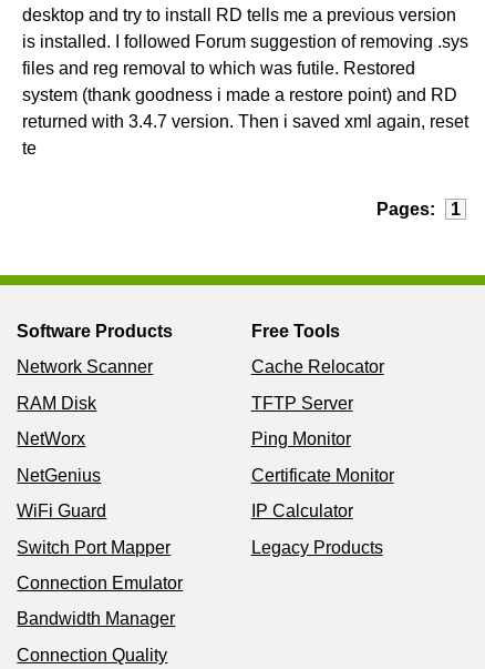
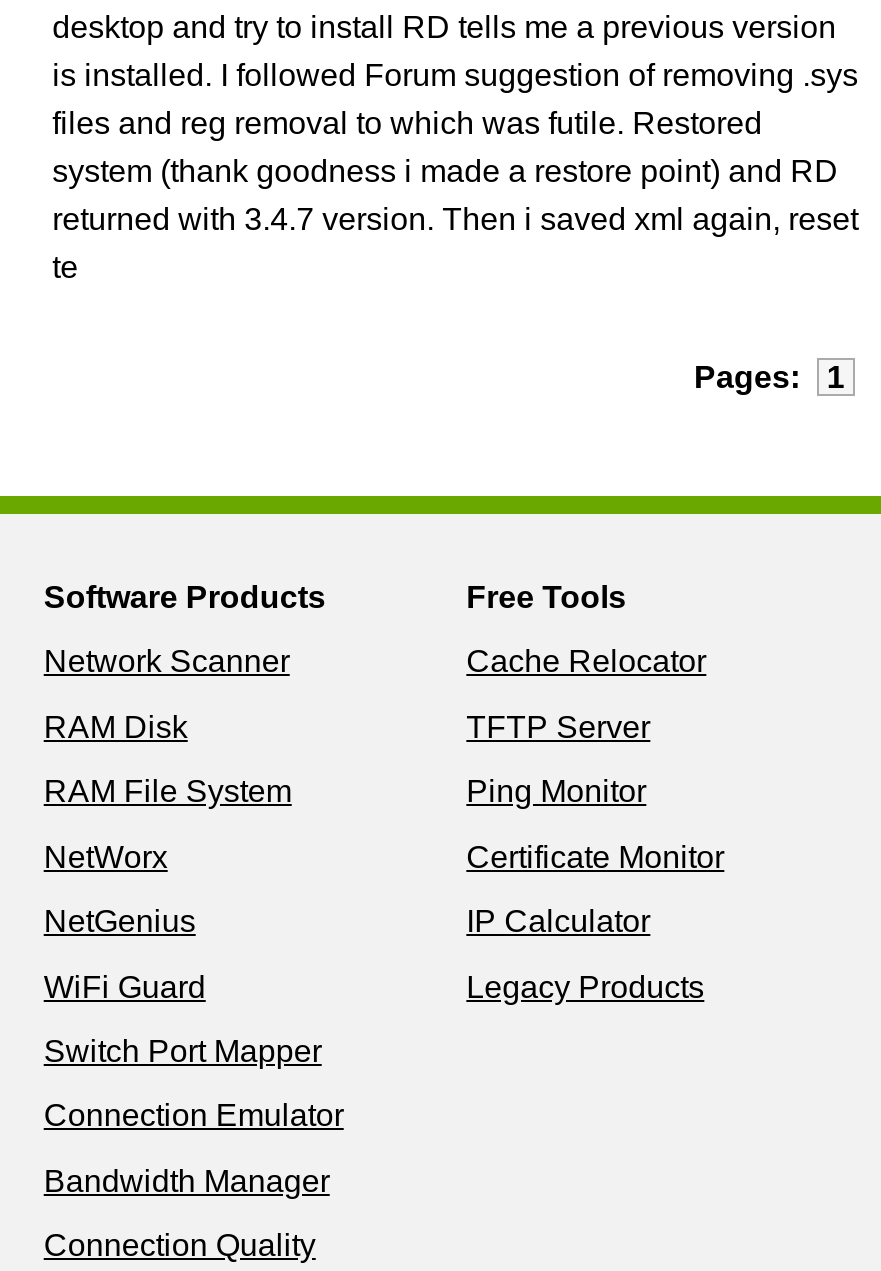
+ RAM File System
